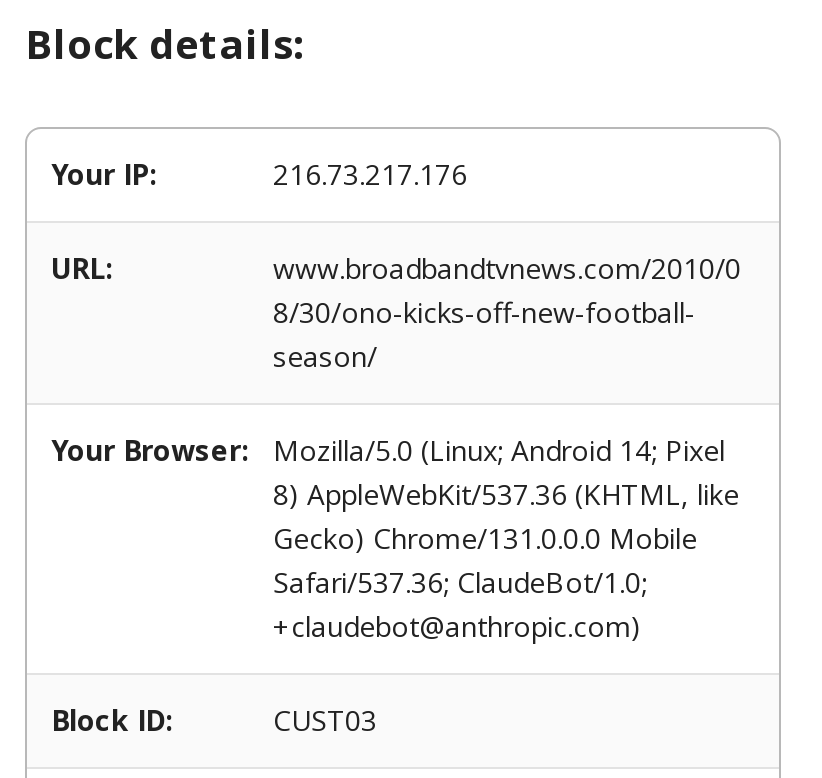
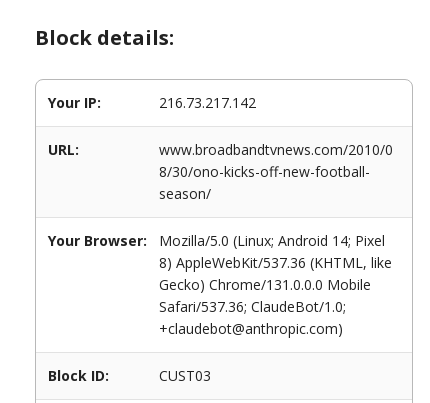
- 216.73.217.176
+ 216.73.217.142
